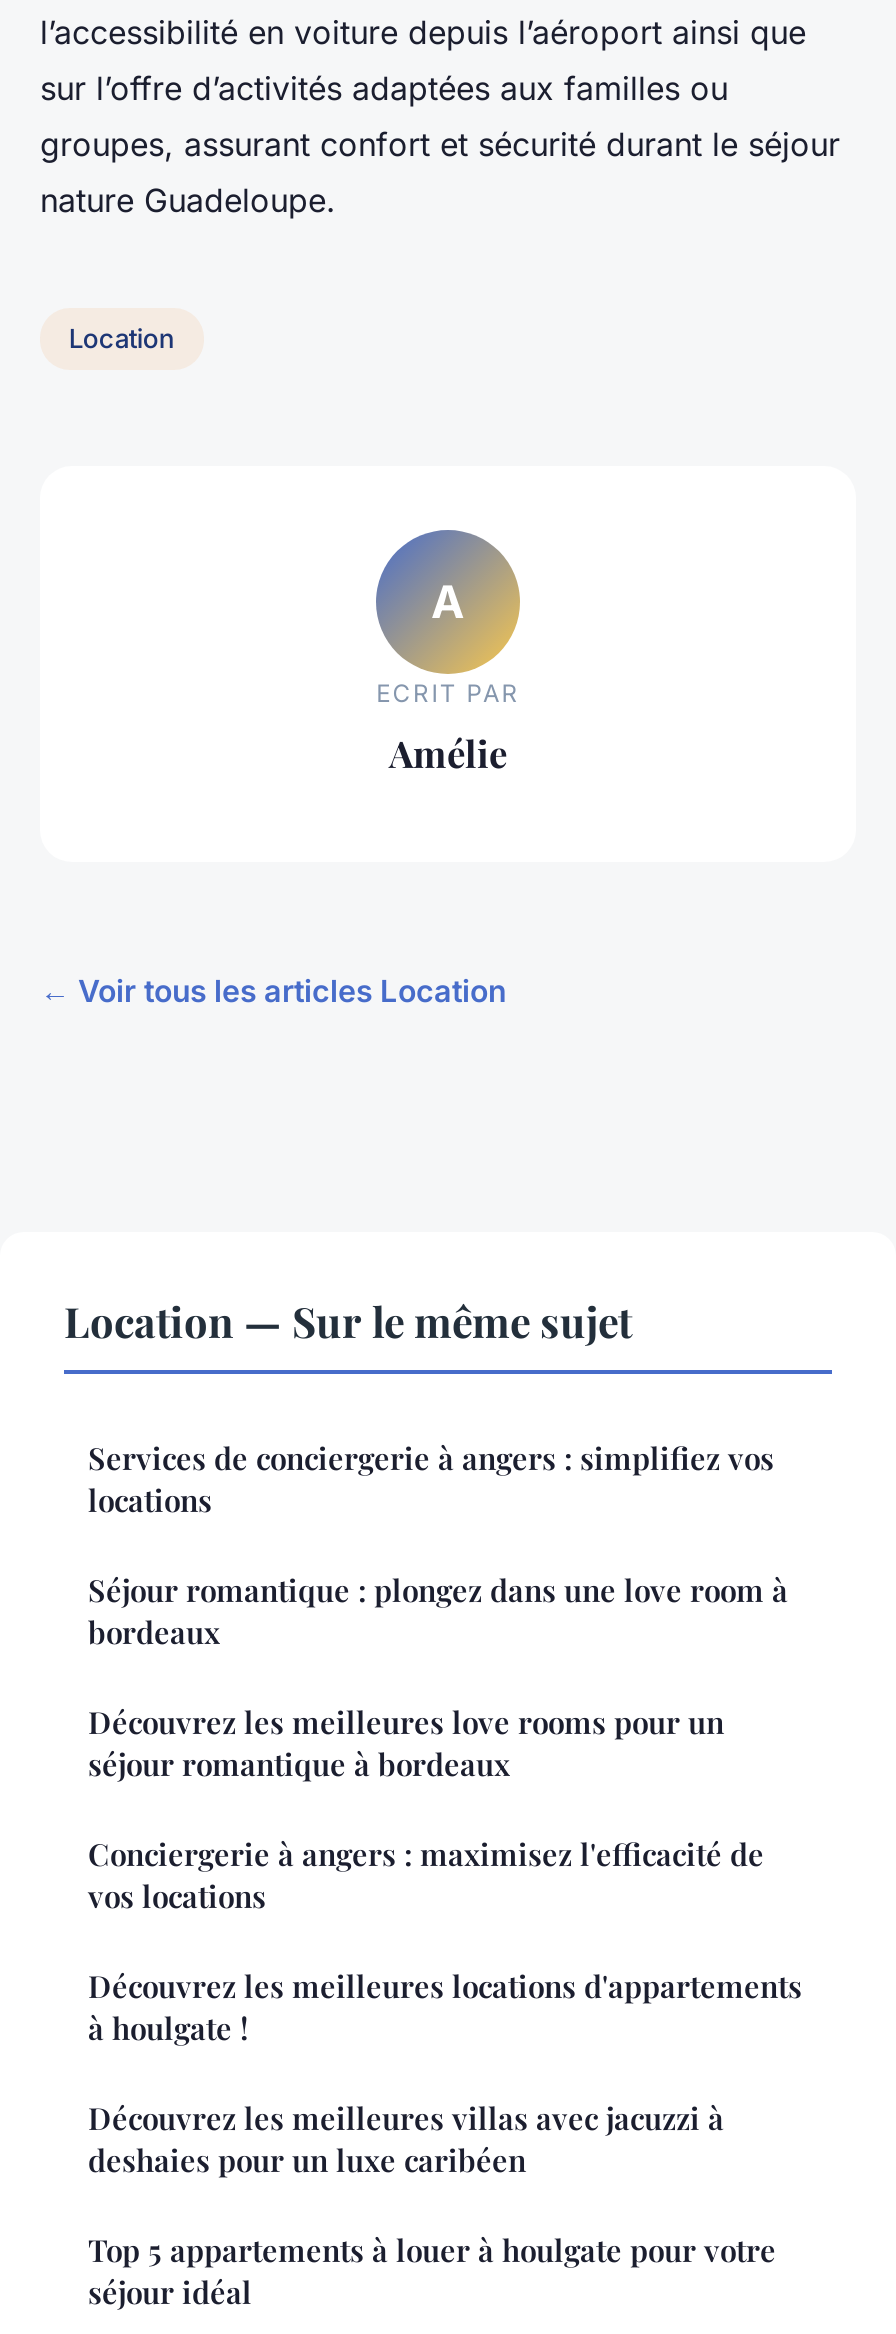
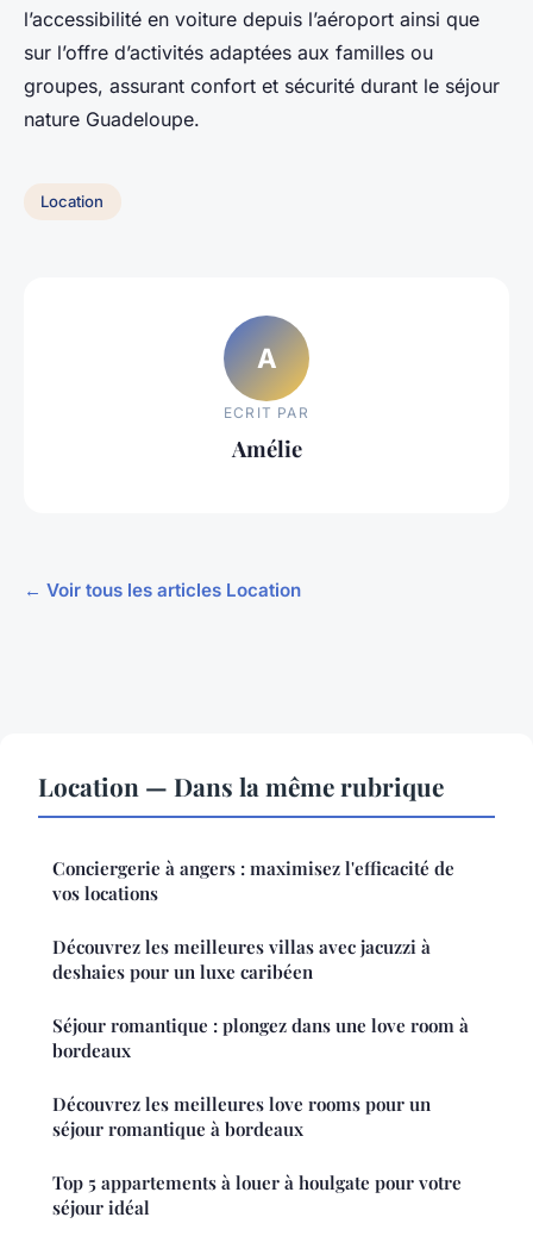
- Location — Sur le même sujet
- Services de conciergerie à angers : simplifiez vos
- locations
+ Location — Dans la même rubrique

moved down: Séjour romantique : plongez dans une love room à | bordeaux | Découvrez les meilleures love rooms pour un | séjour romantique à bordeaux

moved up: Conciergerie à angers : maximisez l'efficacité de | vos locations | Découvrez les meilleures villas avec jacuzzi à | deshaies pour un luxe caribéen

- Découvrez les meilleures locations d'appartements
- à houlgate !
